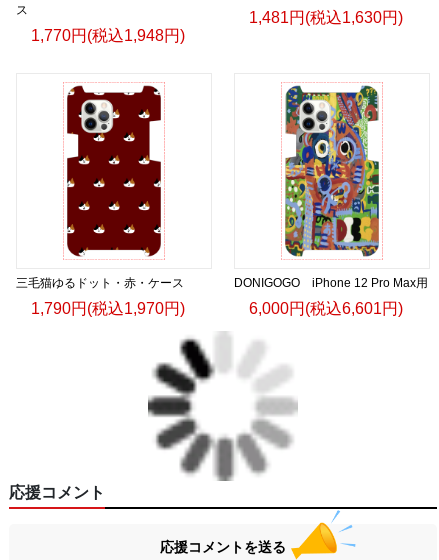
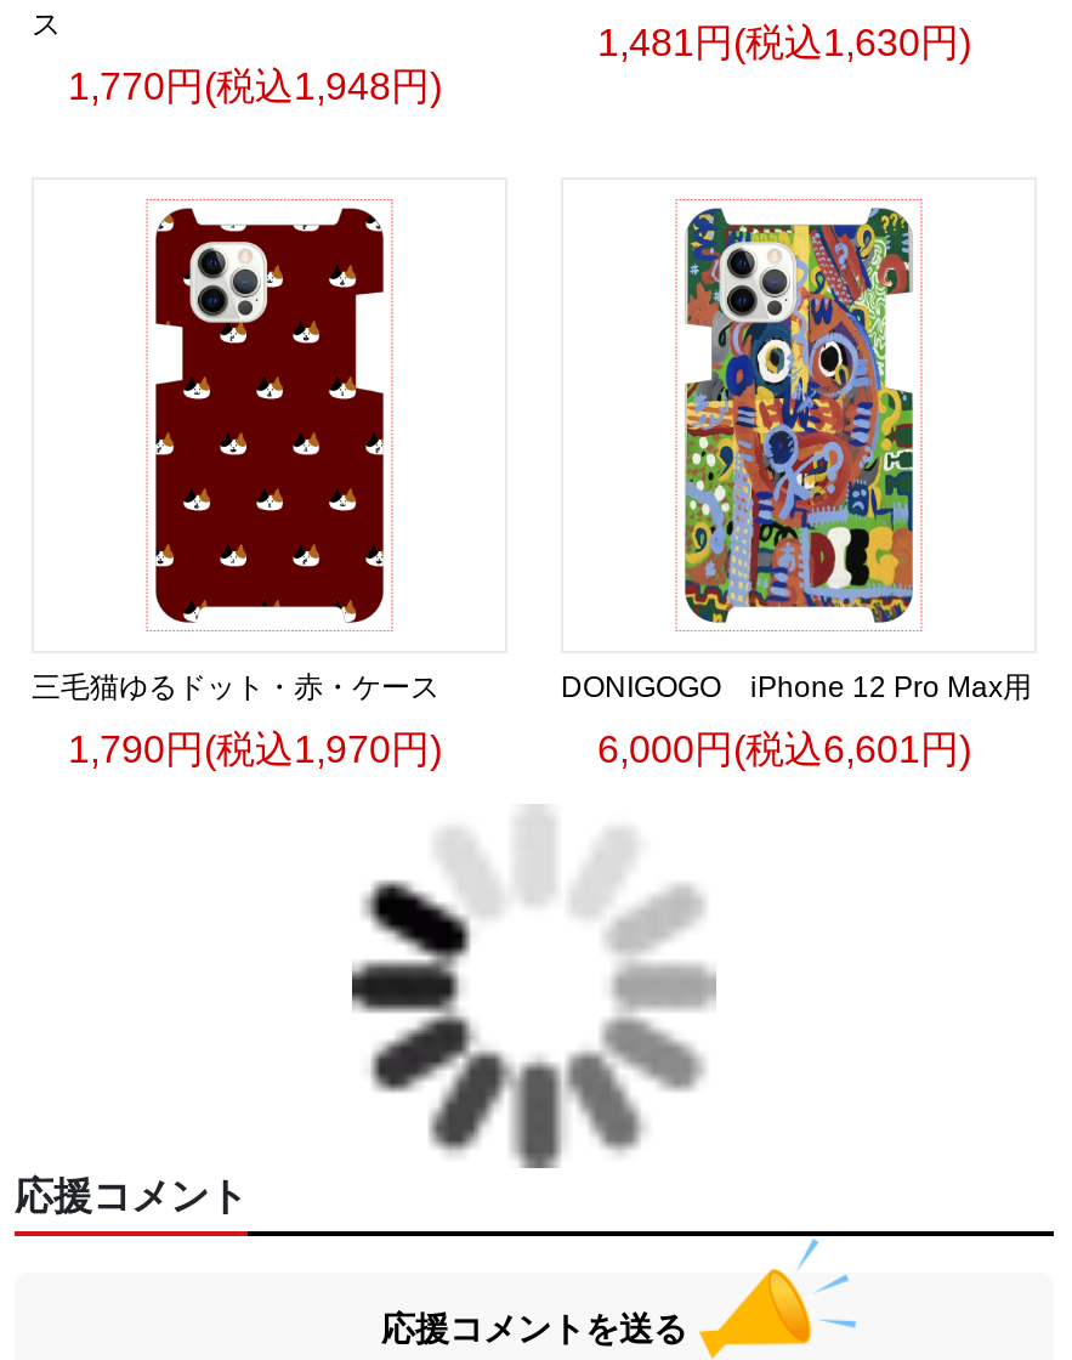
- [image]
+ [image]
